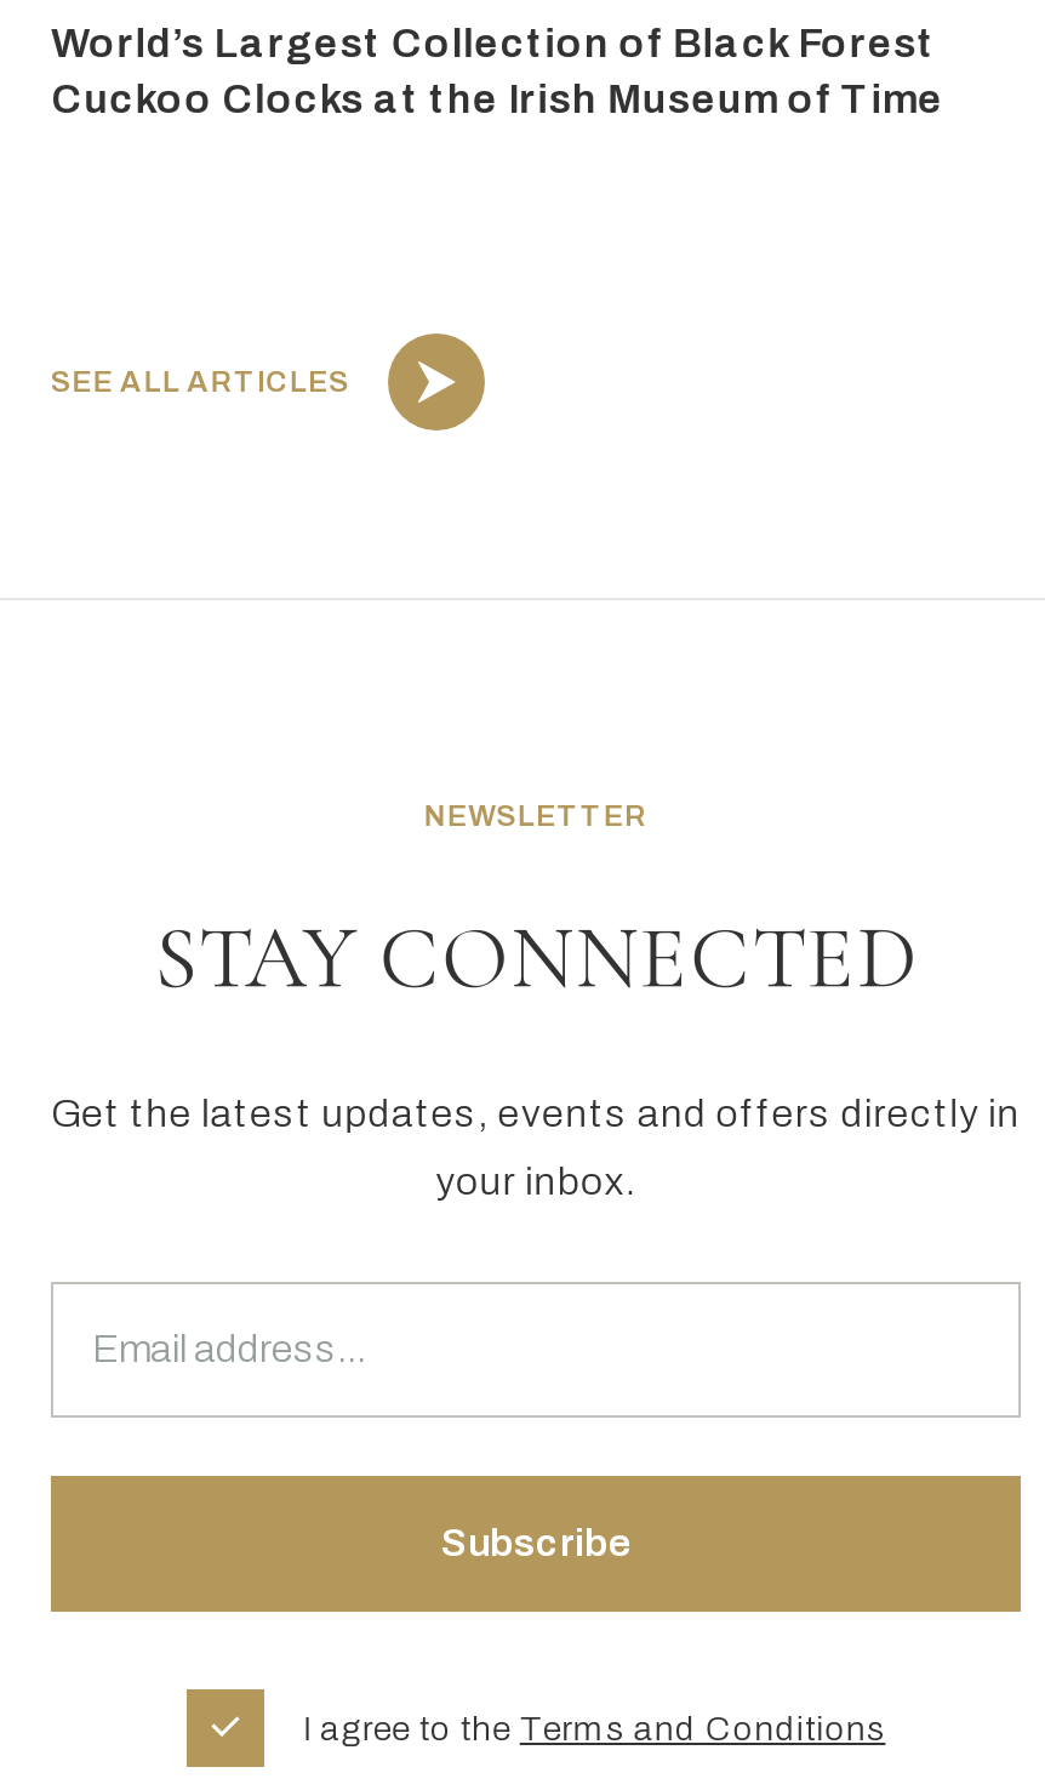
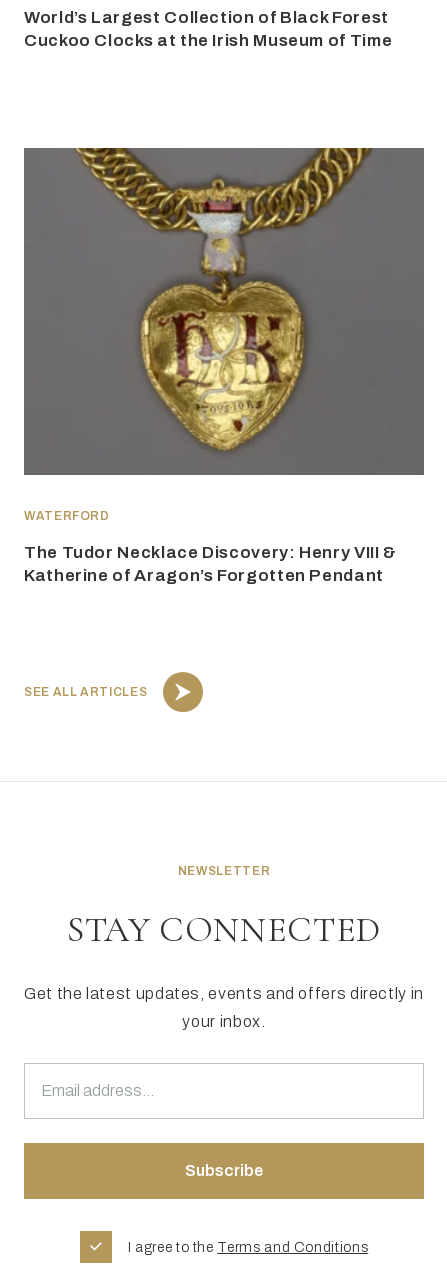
+ [image]
+ WATERFORD
+ The Tudor Necklace Discovery: Henry VIII &
+ Katherine of Aragon’s Forgotten Pendant
